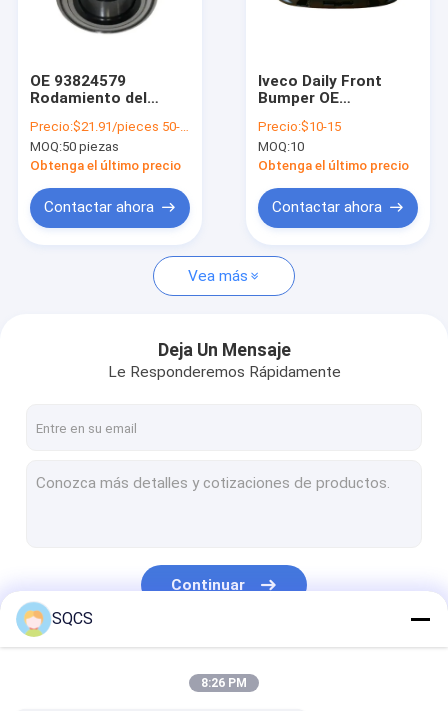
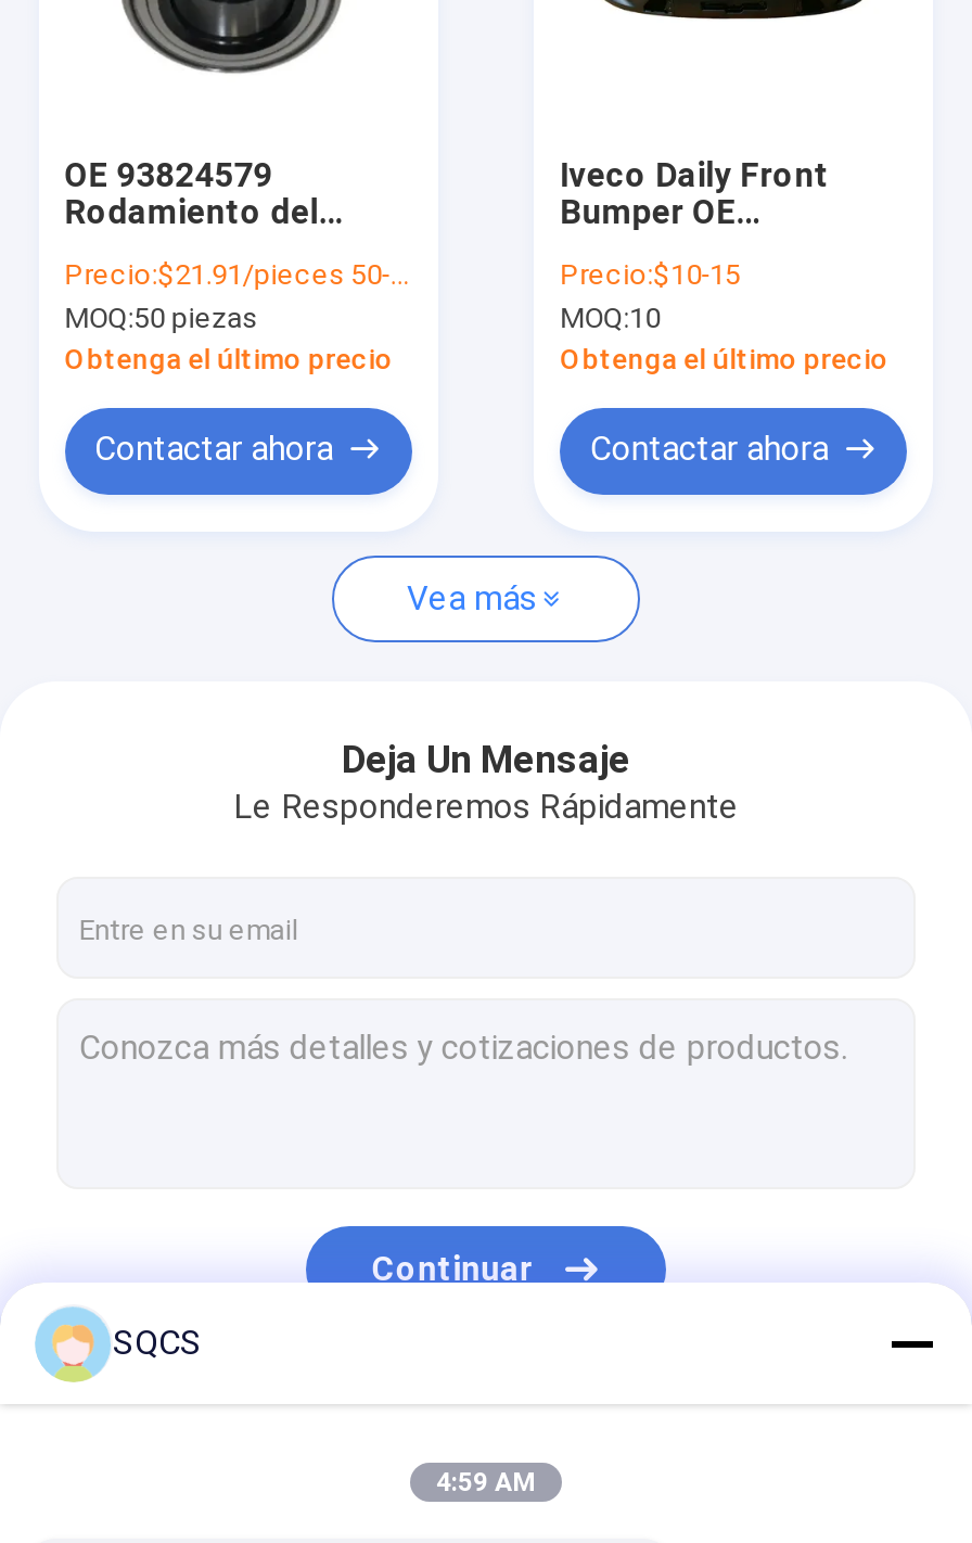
- 8:26 PM
+ 4:59 AM
